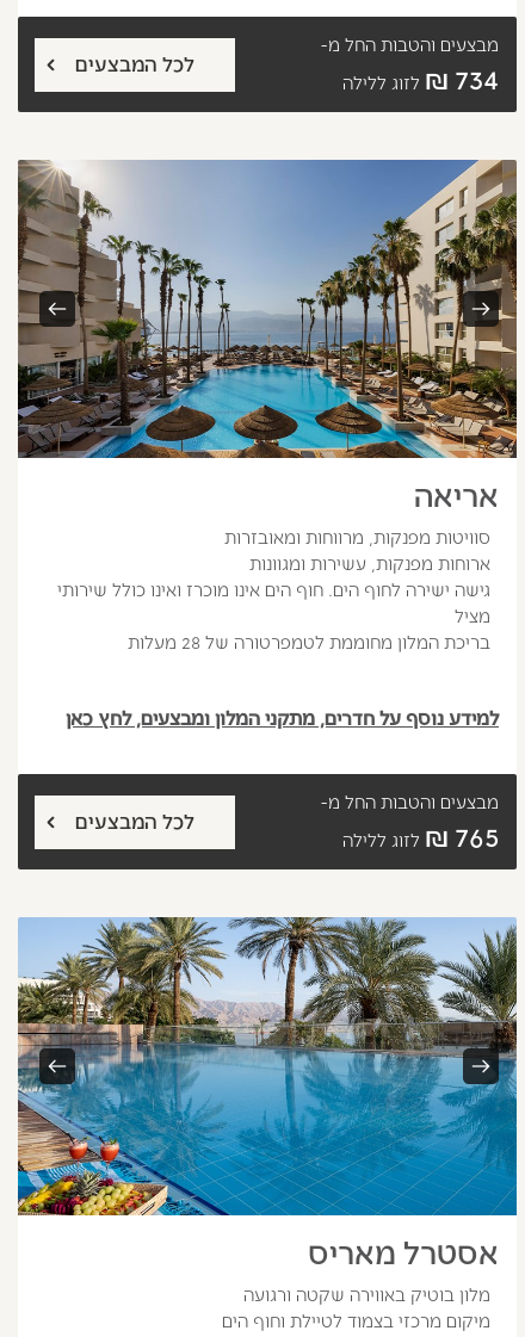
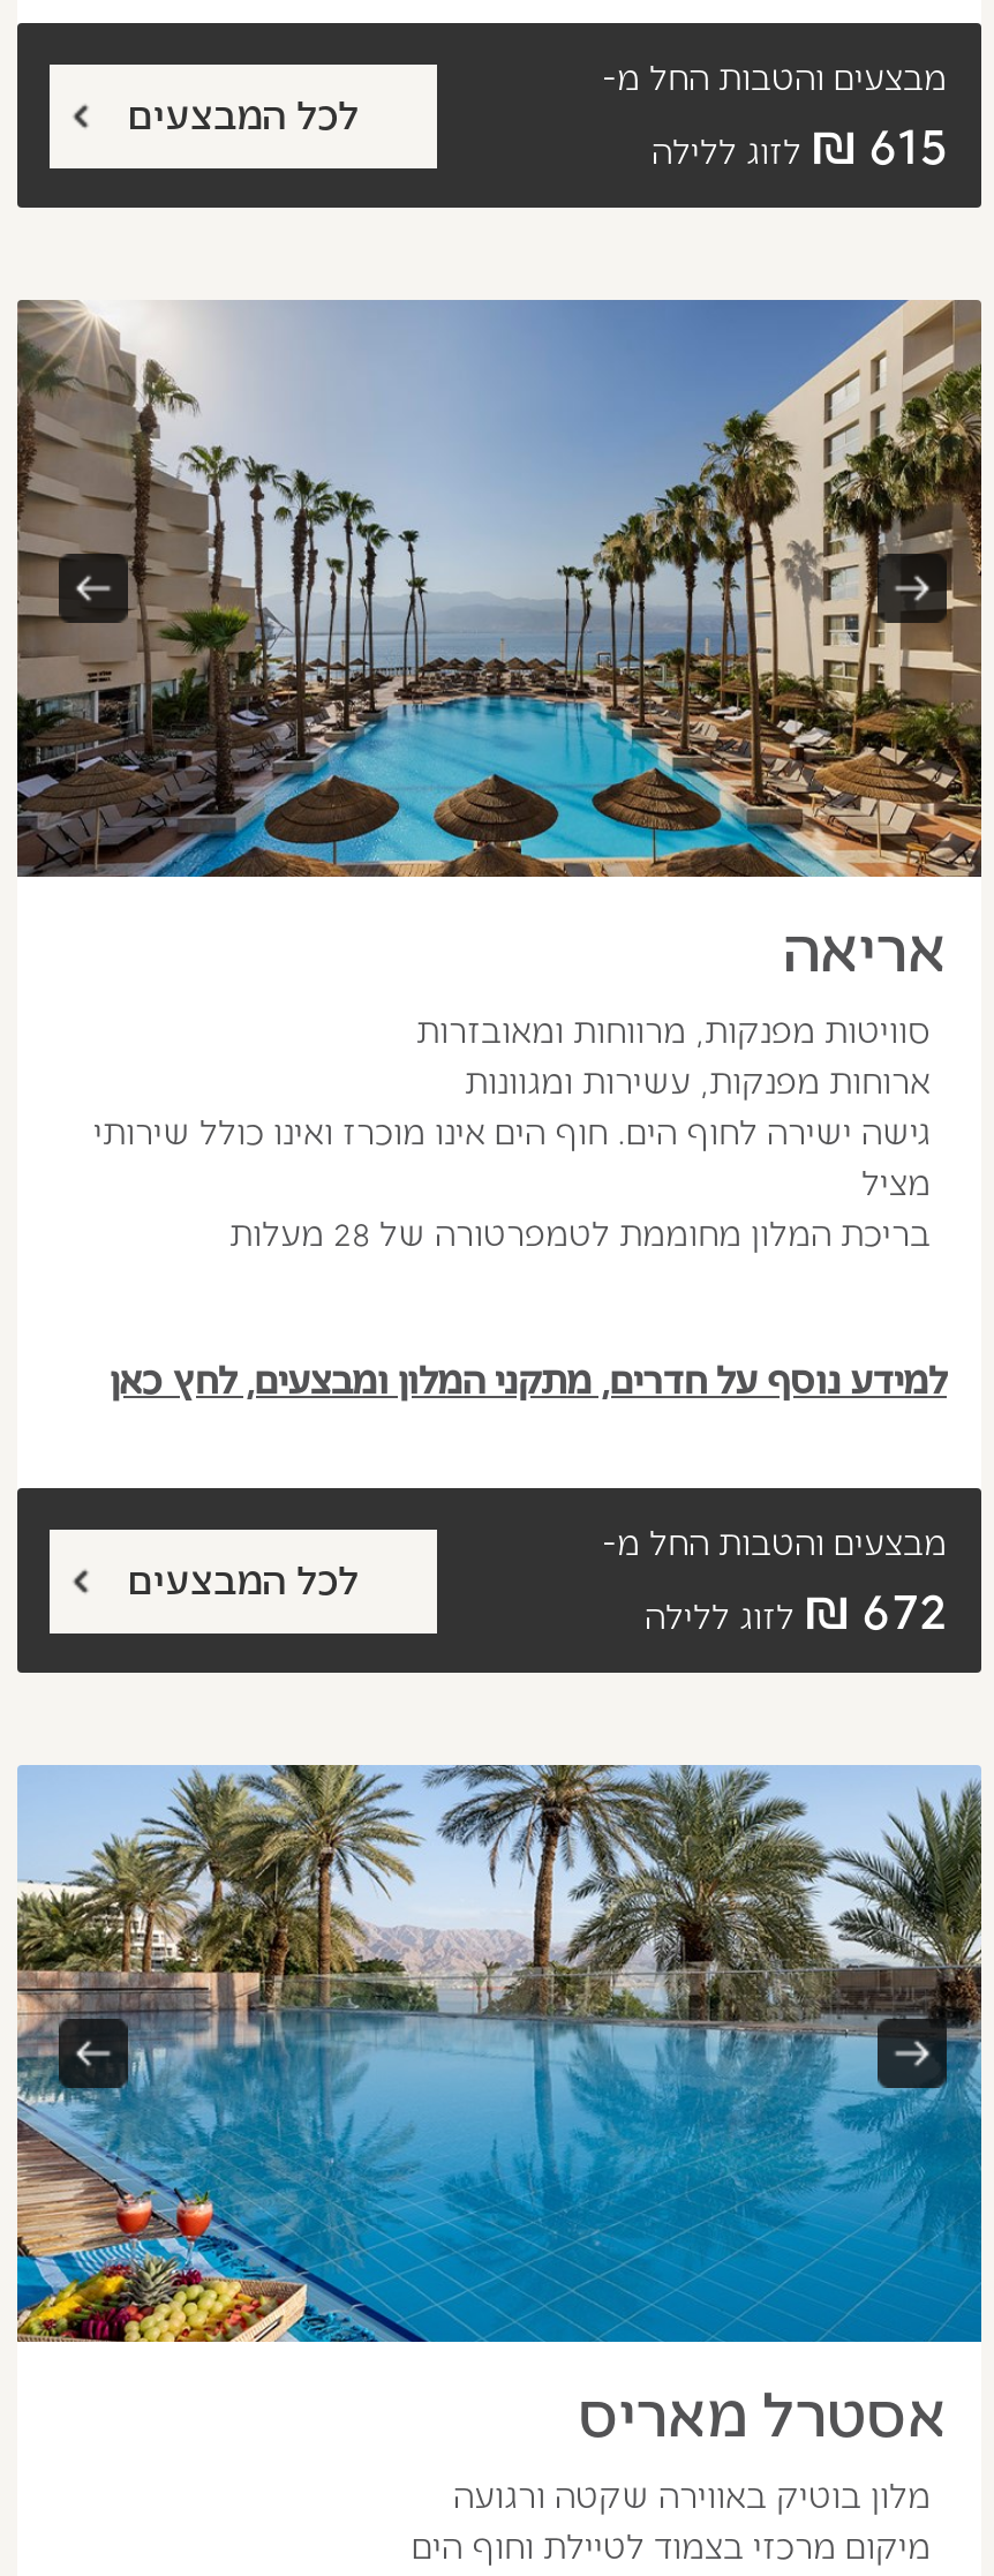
- 734 ₪ לזוג ללילה
+ 615 ₪ לזוג ללילה

- 765 ₪ לזוג ללילה
+ 672 ₪ לזוג ללילה
